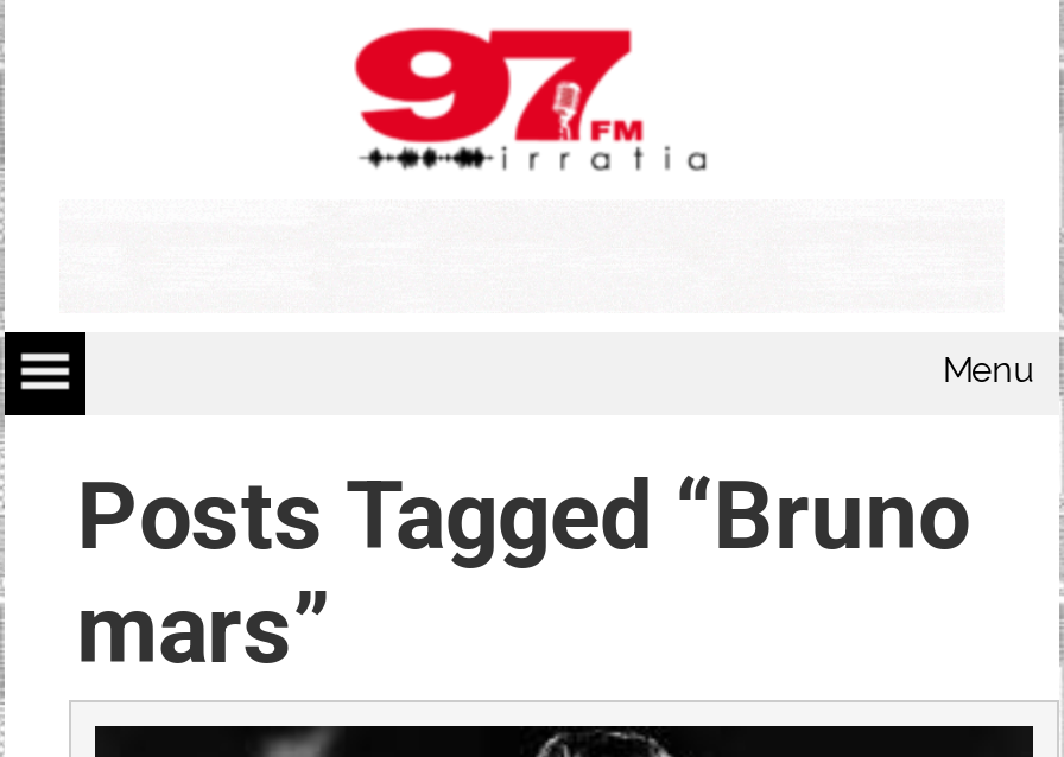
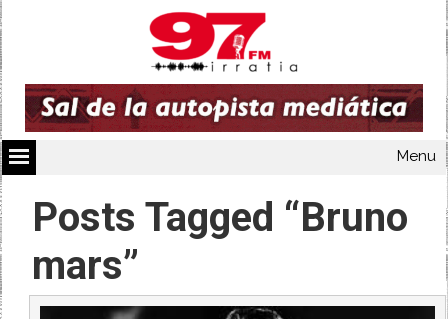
+ [image]
